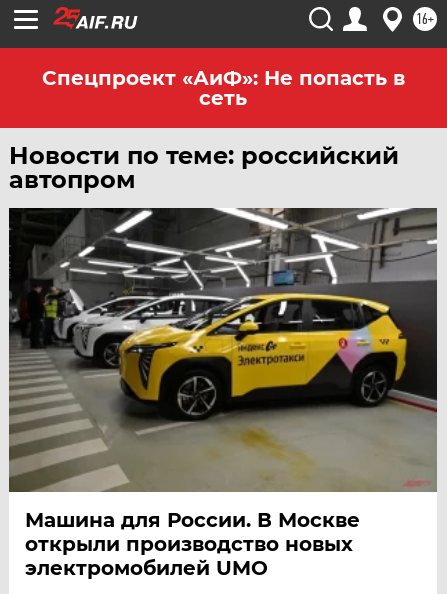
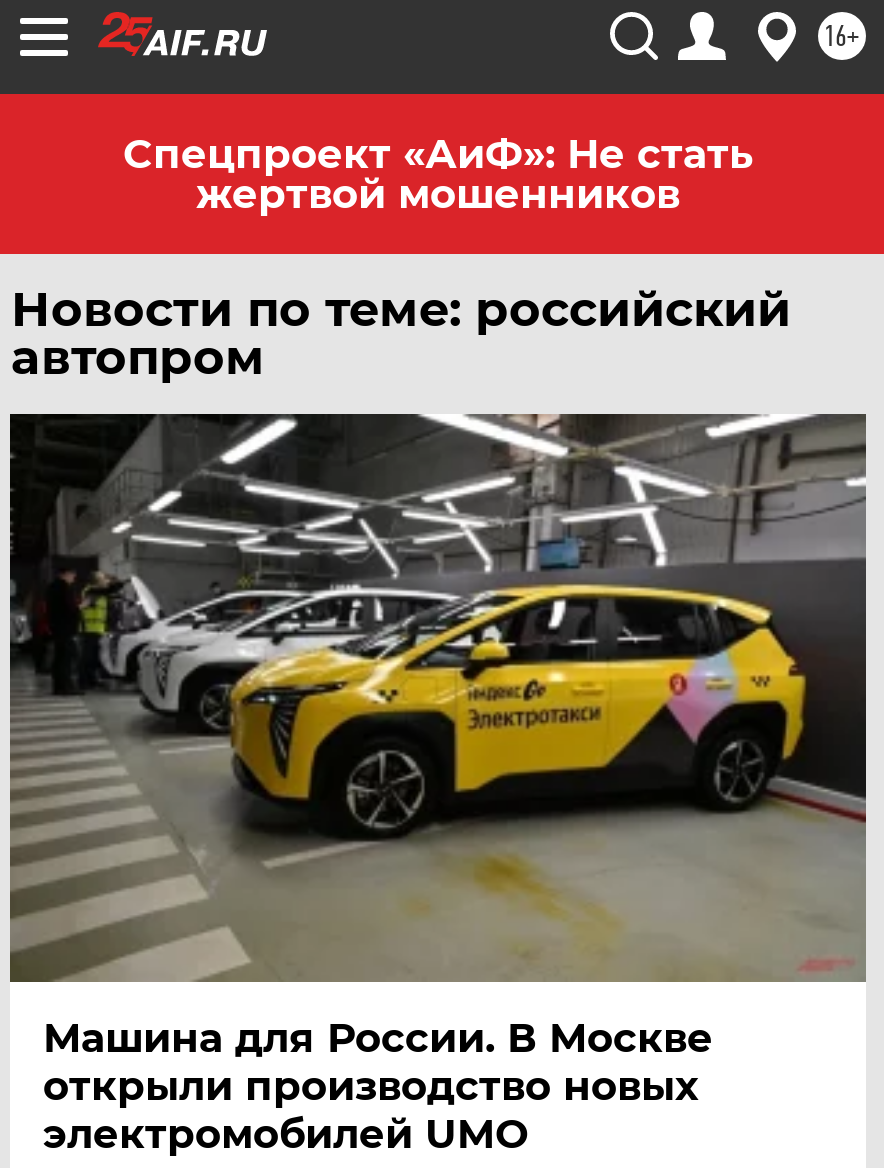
- Спецпроект «АиФ»: Не попасть в
- сеть
+ Спецпроект «АиФ»: Не стать
+ жертвой мошенников
